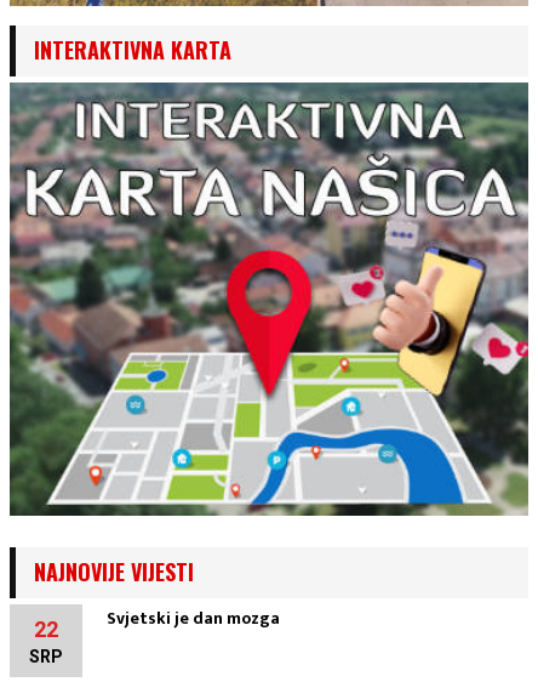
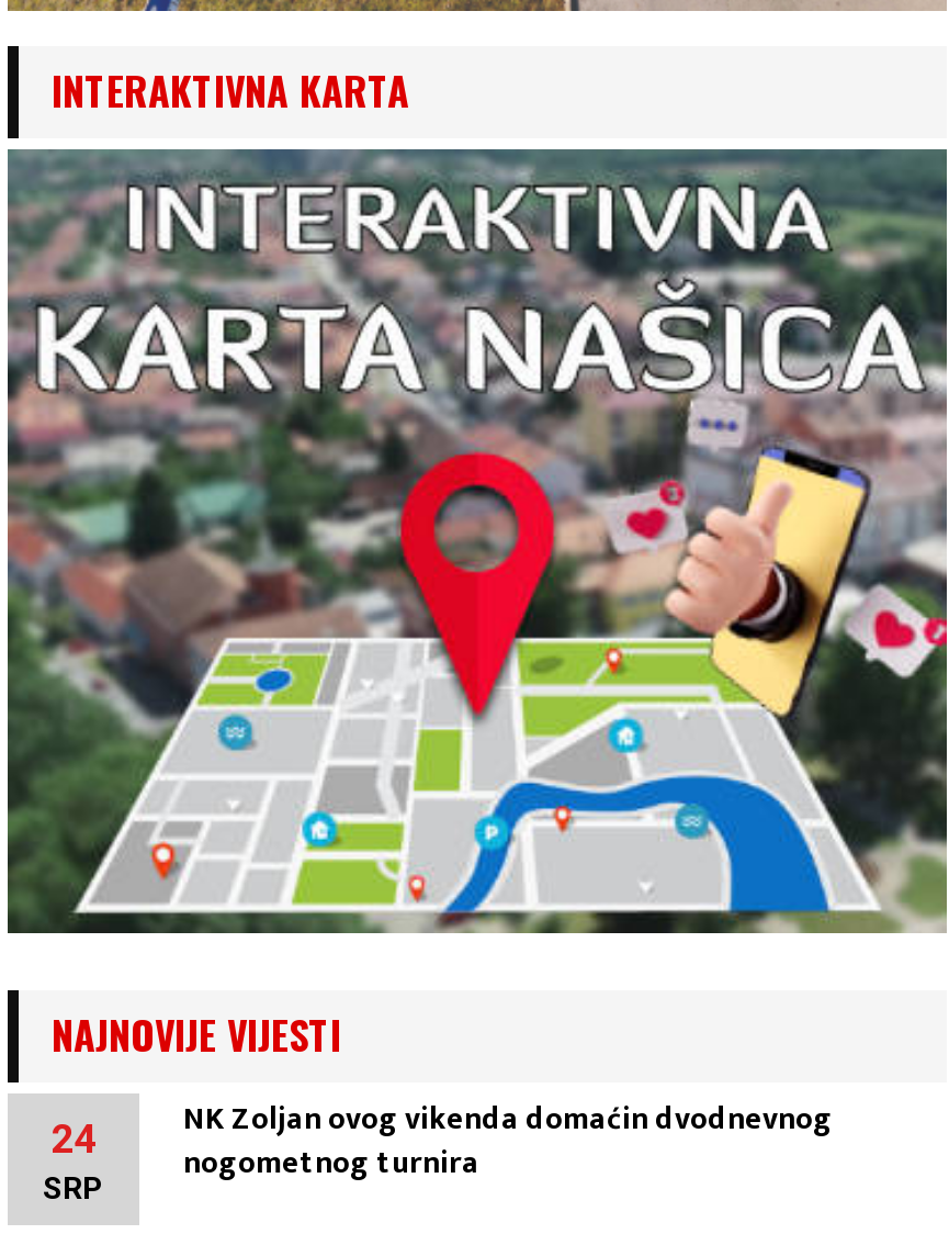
- Svjetski je dan mozga
+ NK Zoljan ovog vikenda domaćin dvodnevnog
+ nogometnog turnira

- 22
+ 24
